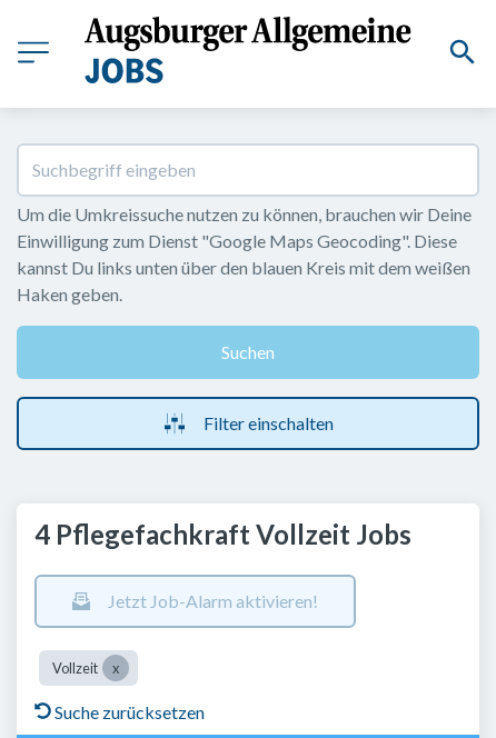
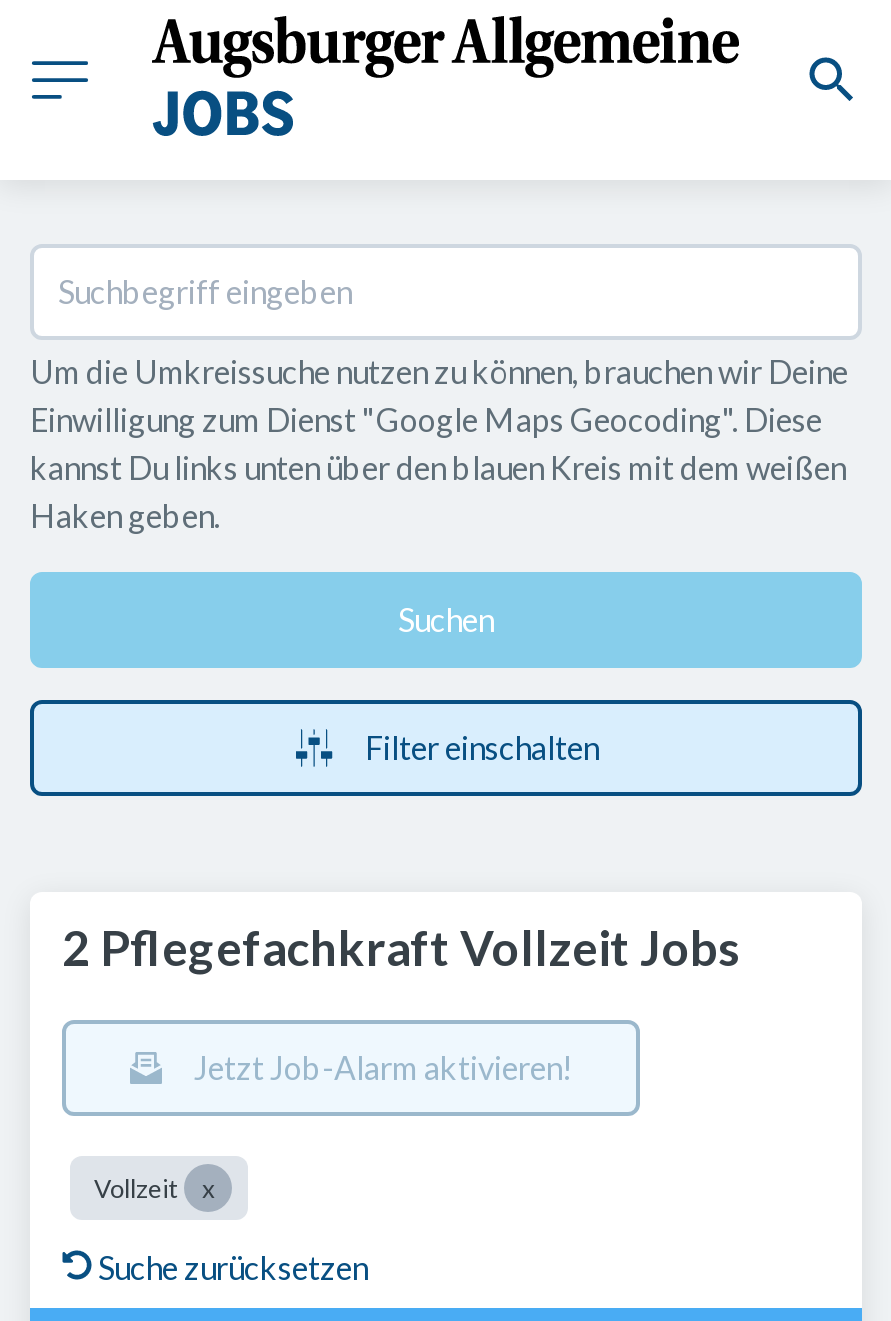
- 4 Pflegefachkraft Vollzeit Jobs
+ 2 Pflegefachkraft Vollzeit Jobs
